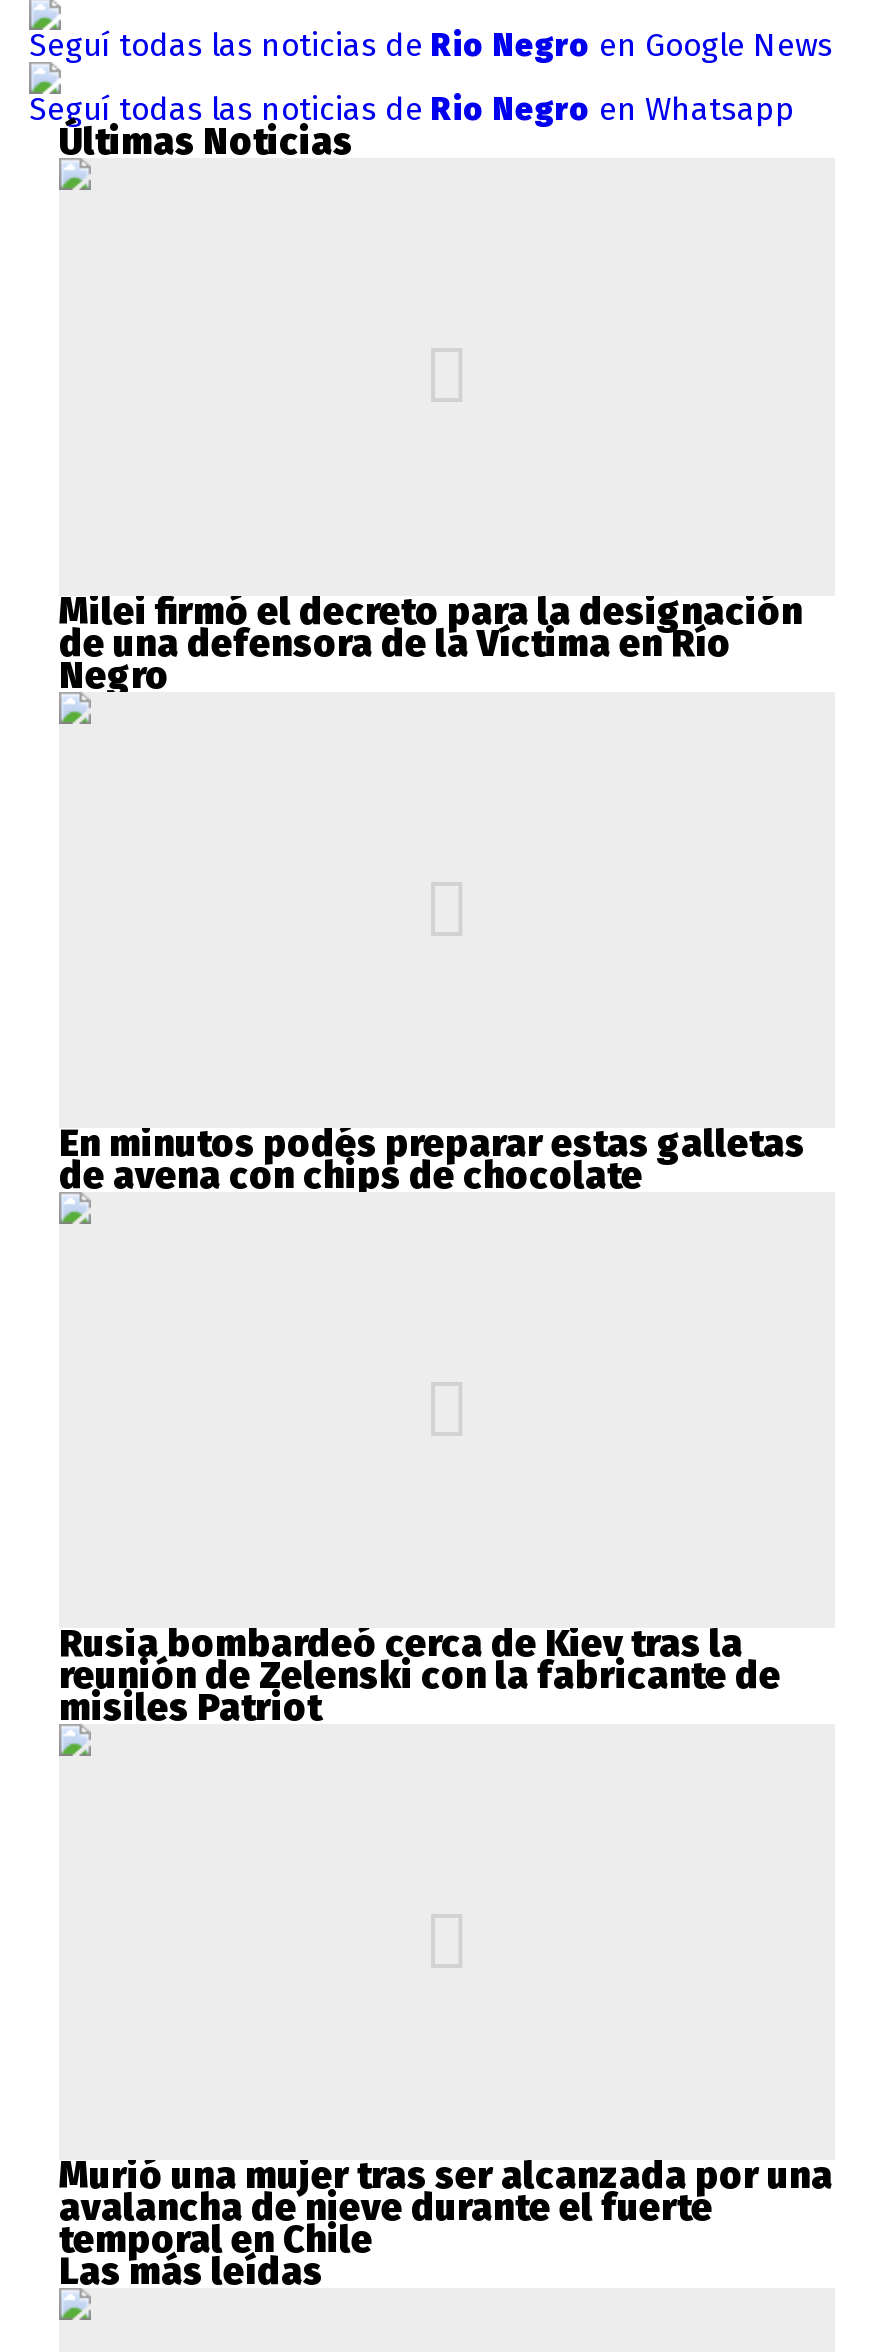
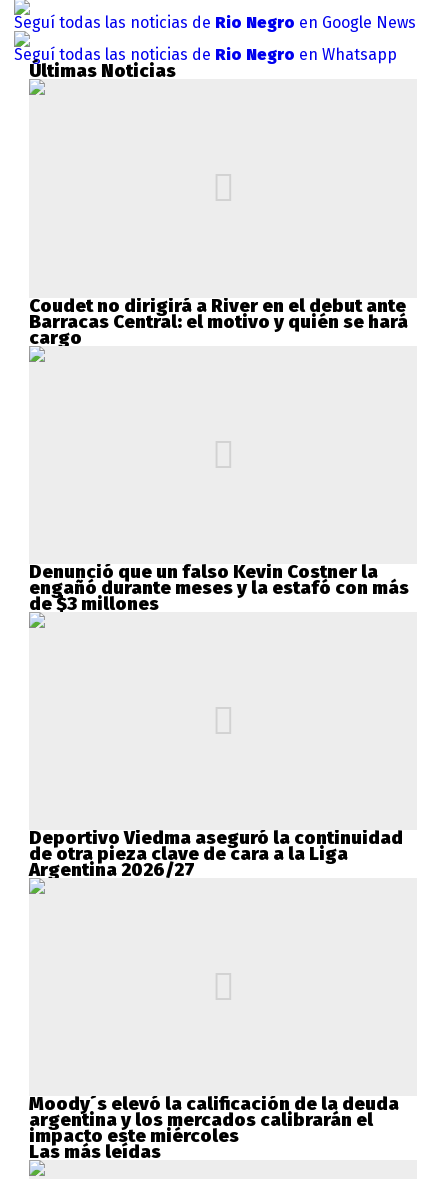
- Milei firmó el decreto para la designación
- de una defensora de la Víctima en Río
- Negro
+ Coudet no dirigirá a River en el debut ante
+ Barracas Central: el motivo y quién se hará
+ cargo

- En minutos podés preparar estas galletas
- de avena con chips de chocolate
+ Denunció que un falso Kevin Costner la
+ engañó durante meses y la estafó con más
+ de $3 millones

- Rusia bombardeó cerca de Kiev tras la
- reunión de Zelenski con la fabricante de
- misiles Patriot
+ Deportivo Viedma aseguró la continuidad
+ de otra pieza clave de cara a la Liga
+ Argentina 2026/27

- Murió una mujer tras ser alcanzada por una
- avalancha de nieve durante el fuerte
- temporal en Chile
+ Moody´s elevó la calificación de la deuda
+ argentina y los mercados calibrarán el
+ impacto este miércoles
